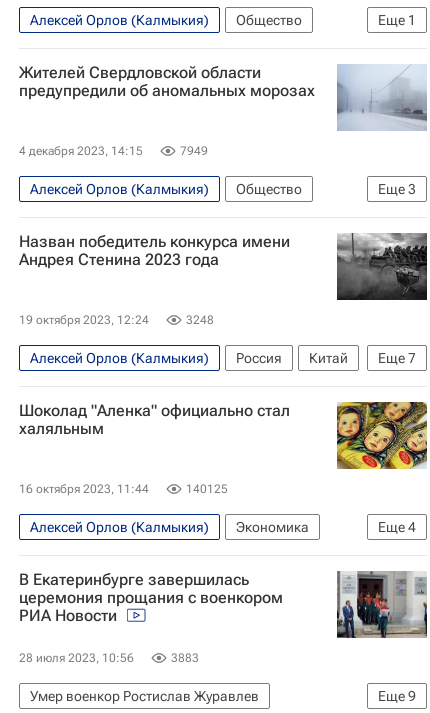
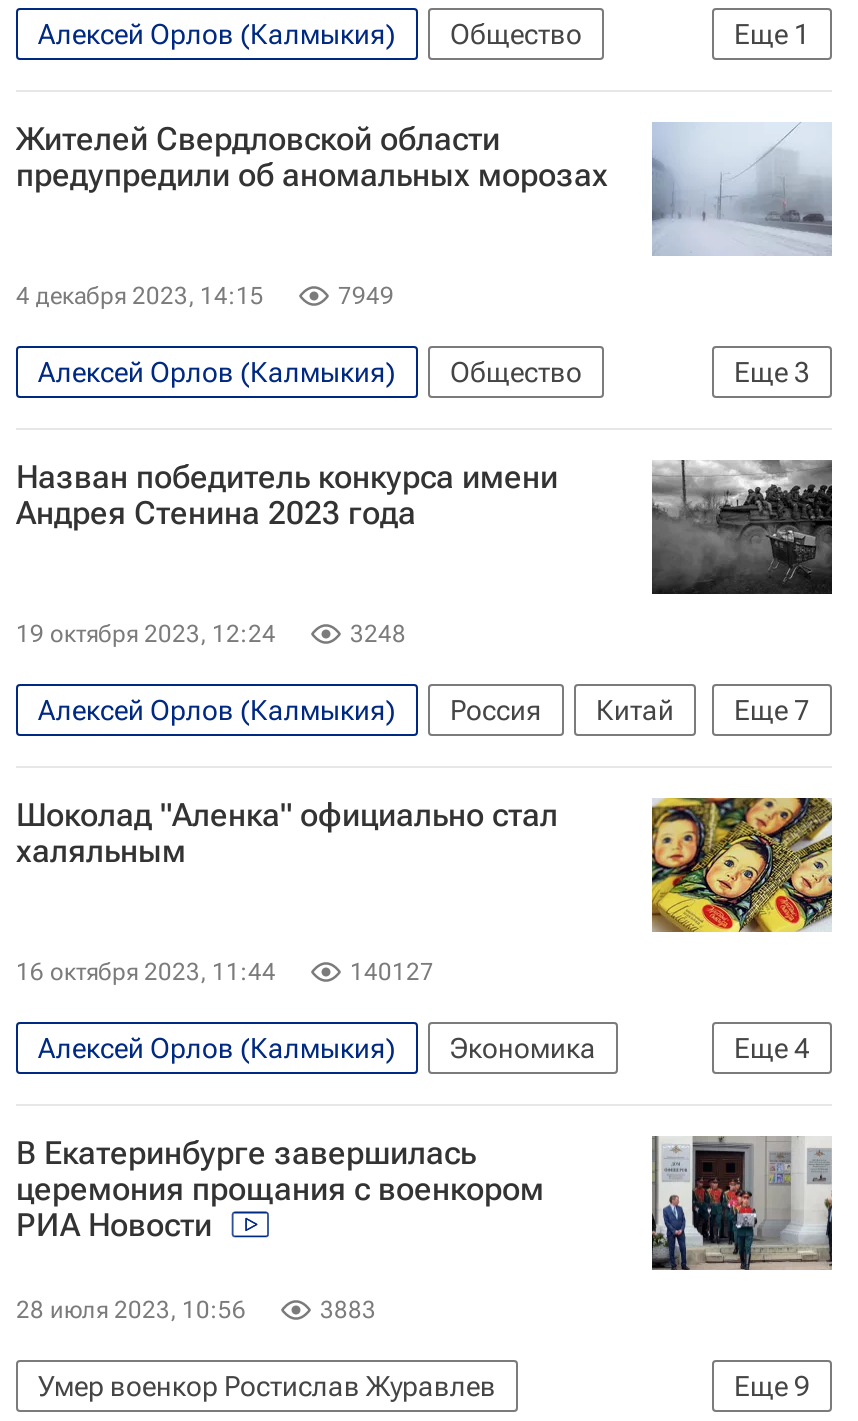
- 140125
+ 140127
